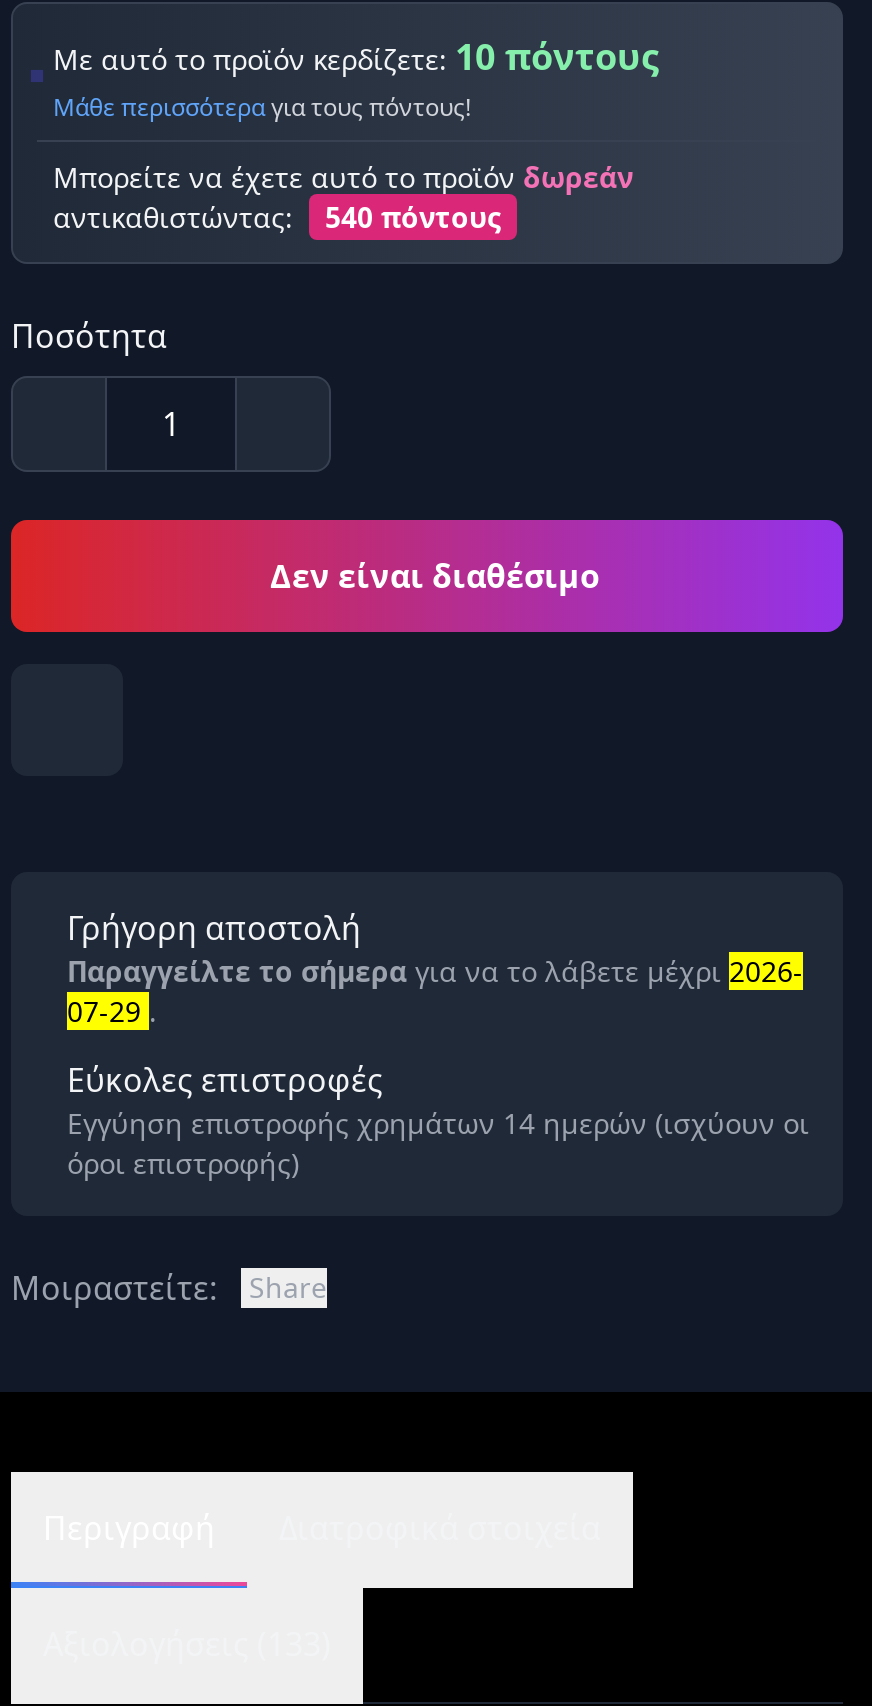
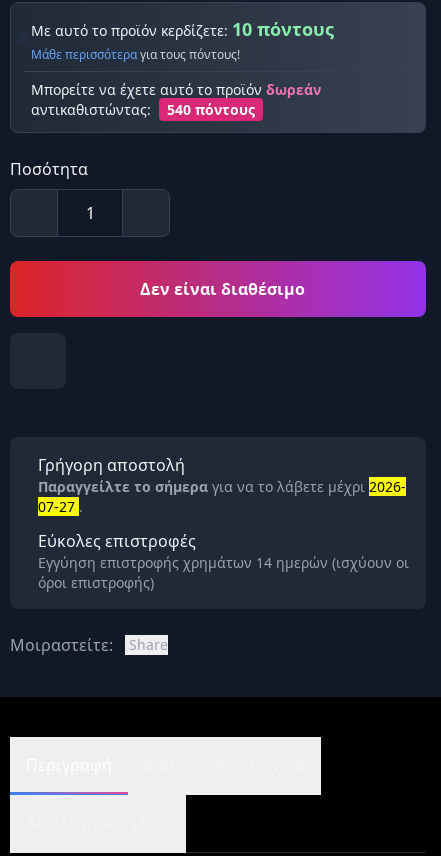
- 07-29.
+ 07-27.
